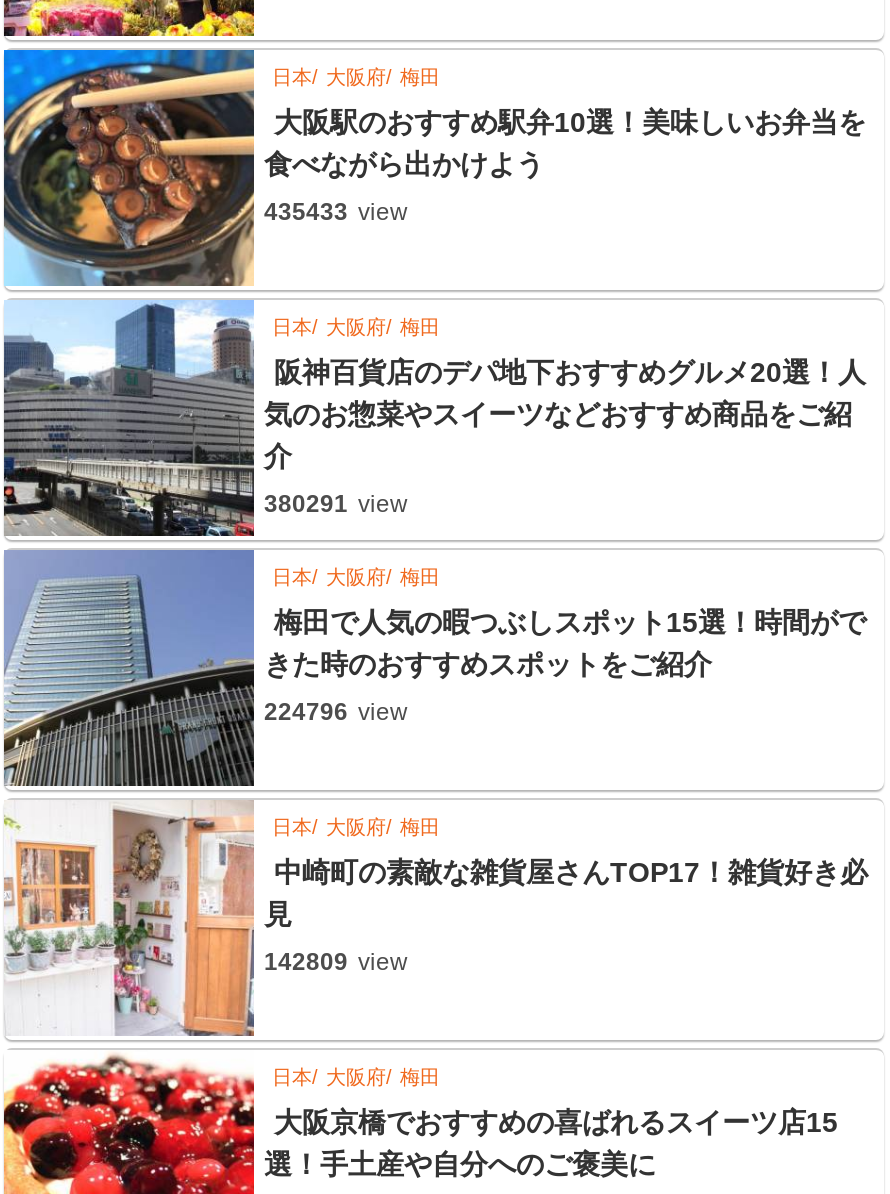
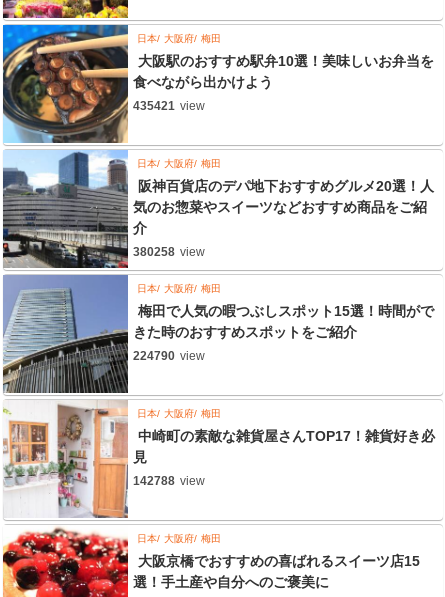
- 435433 view
+ 435421 view

- 380291 view
+ 380258 view

- 224796 view
+ 224790 view

- 142809 view
+ 142788 view
